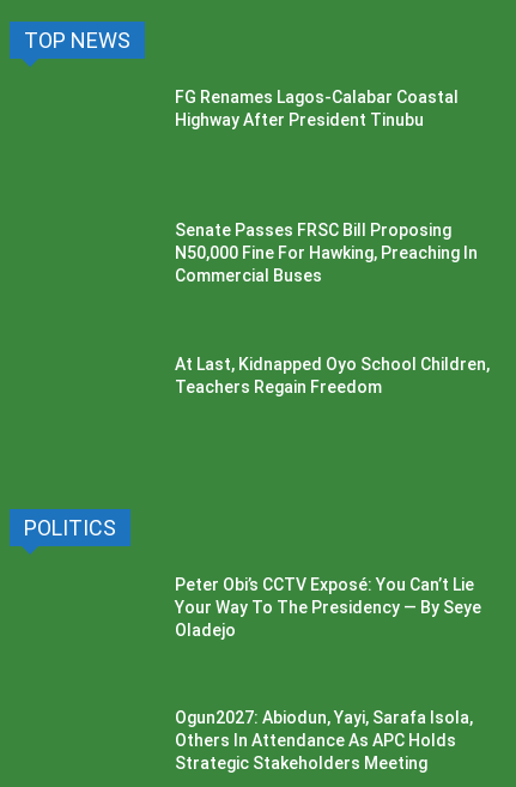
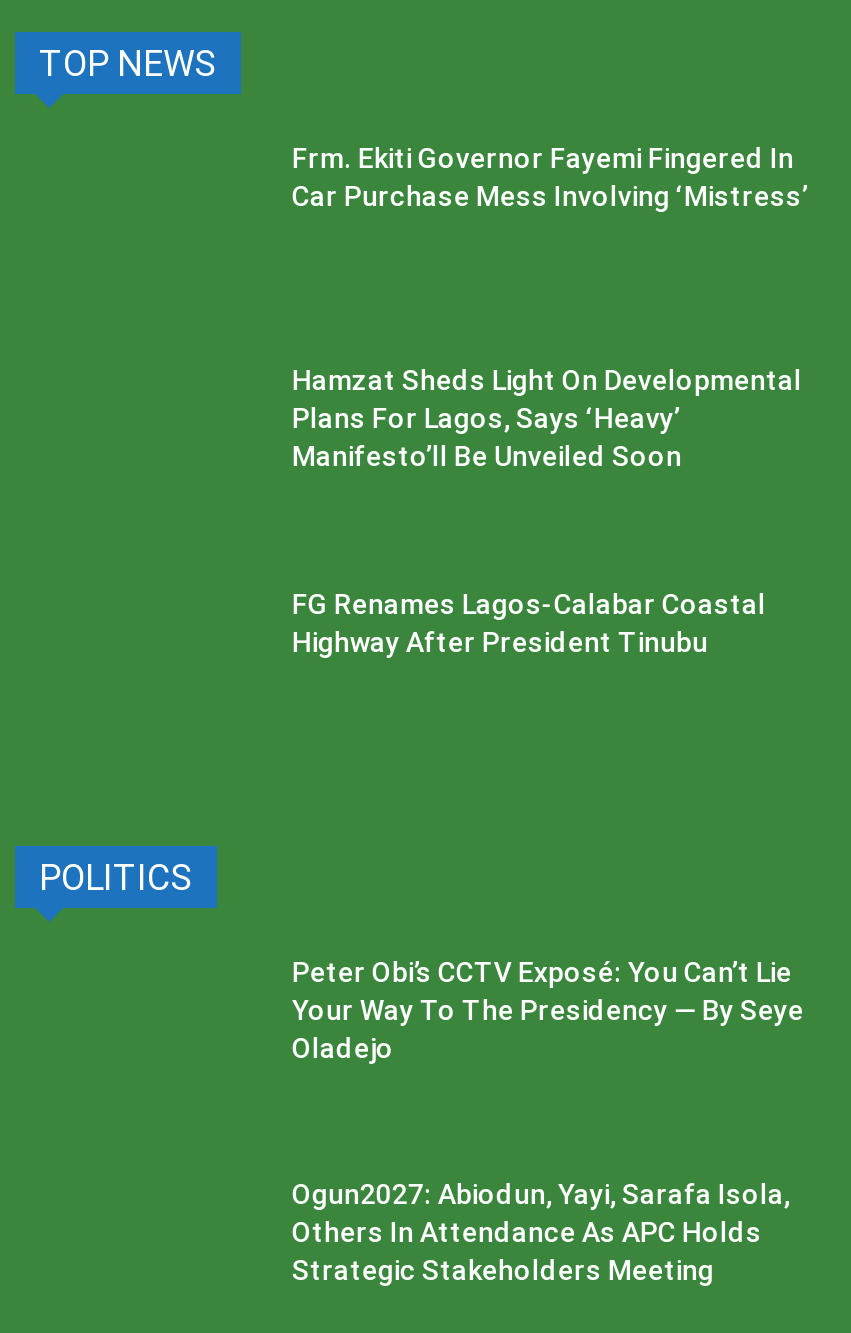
+ Frm. Ekiti Governor Fayemi Fingered In
+ Car Purchase Mess Involving ‘Mistress’

+ Hamzat Sheds Light On Developmental
+ Plans For Lagos, Says ‘Heavy’
+ Manifesto’ll Be Unveiled Soon

moved down: FG Renames Lagos-Calabar Coastal | Highway After President Tinubu

- Senate Passes FRSC Bill Proposing
- N50,000 Fine For Hawking, Preaching In
- Commercial Buses

- At Last, Kidnapped Oyo School Children,
- Teachers Regain Freedom
